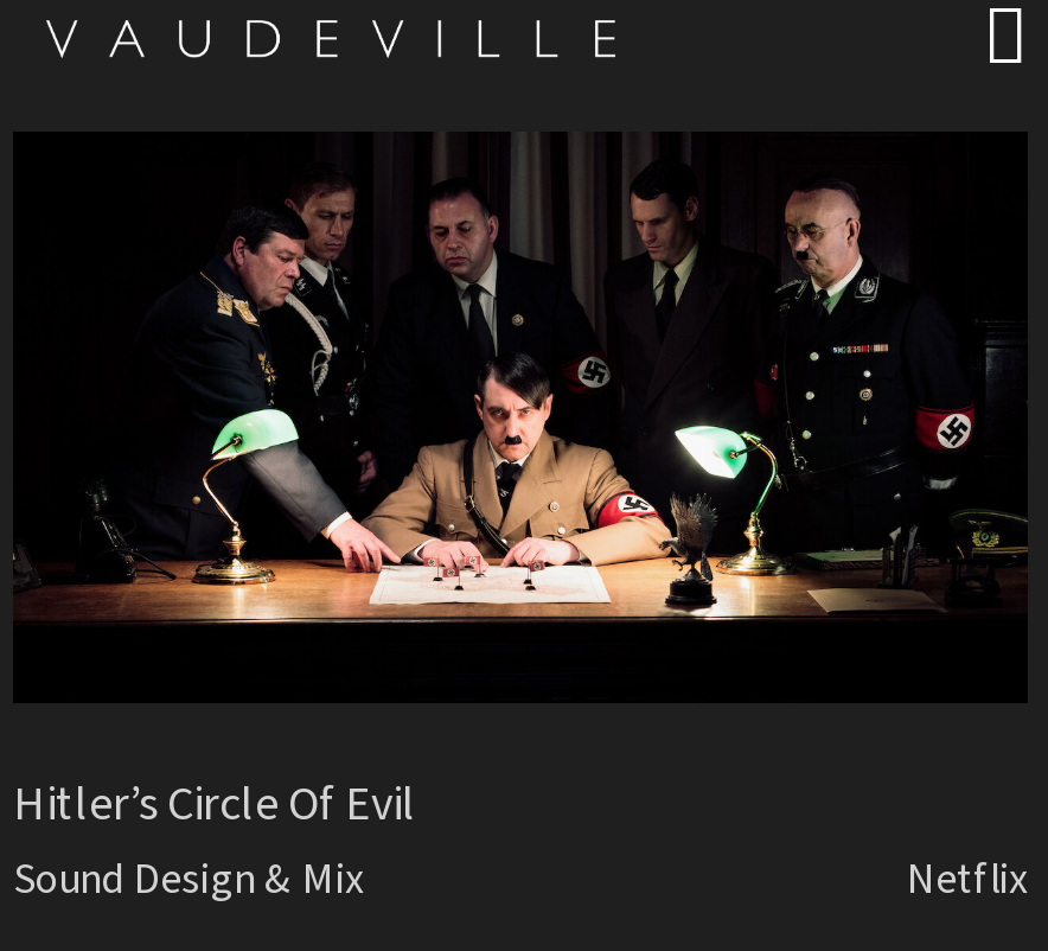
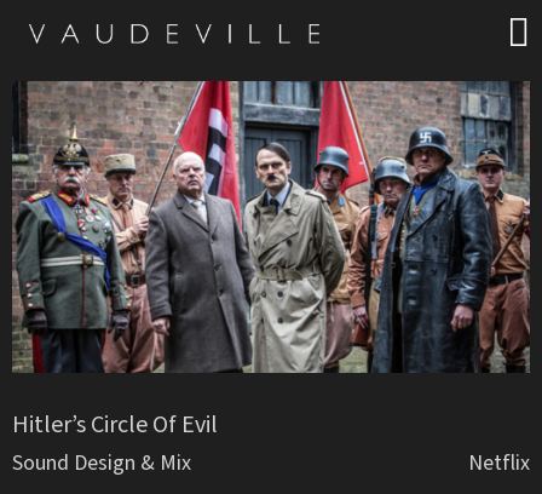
- [image]
+ [image]
